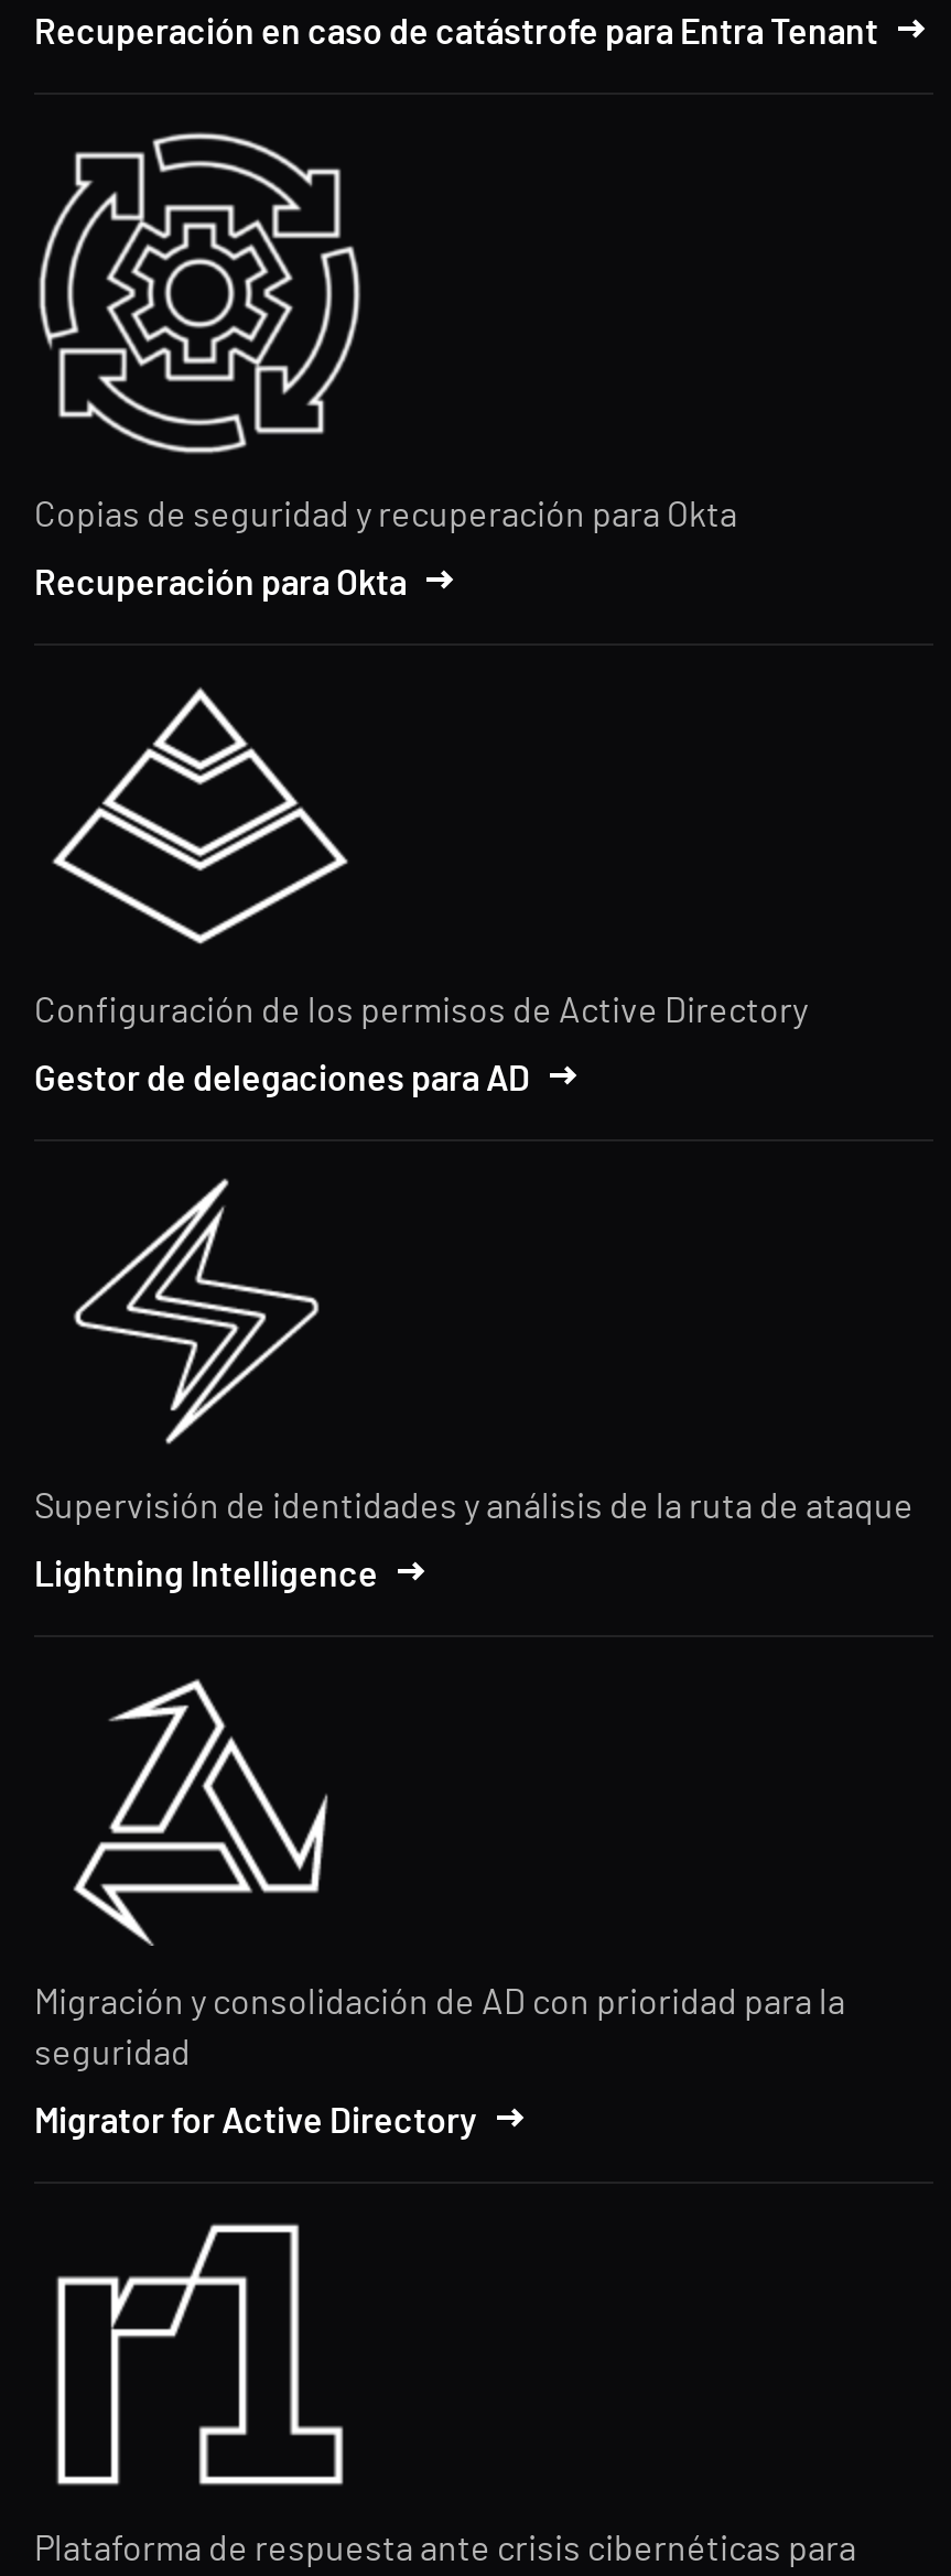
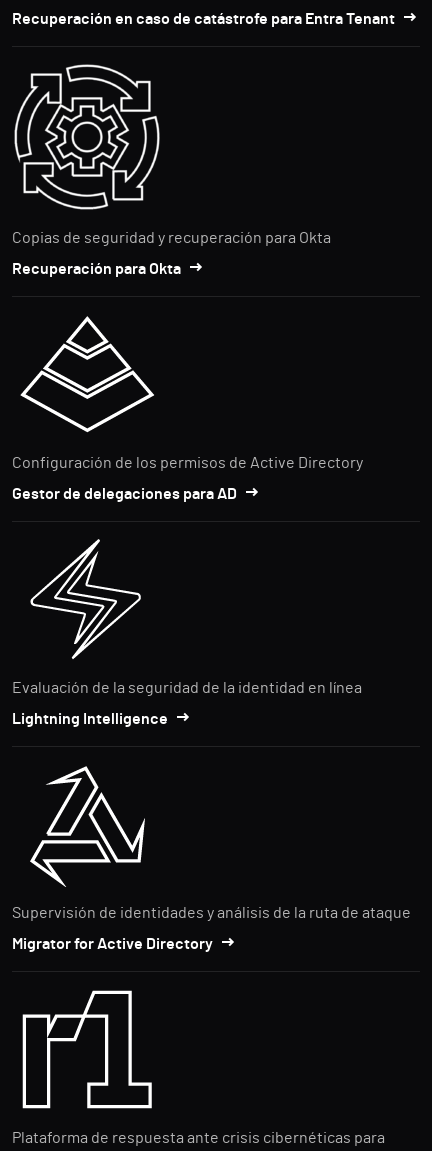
+ Evaluación de la seguridad de la identidad en línea

moved down: Supervisión de identidades y análisis de la ruta de ataque

- Migración y consolidación de AD con prioridad para la
- seguridad
